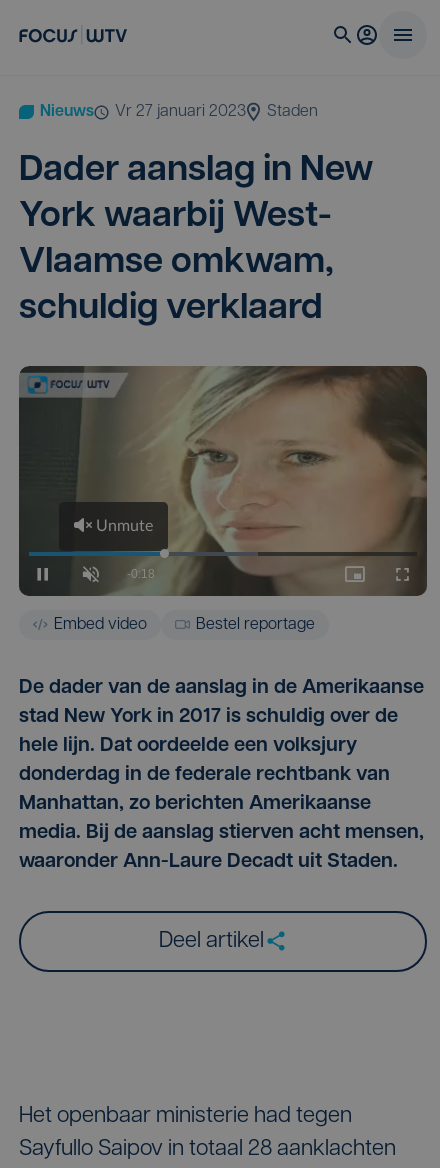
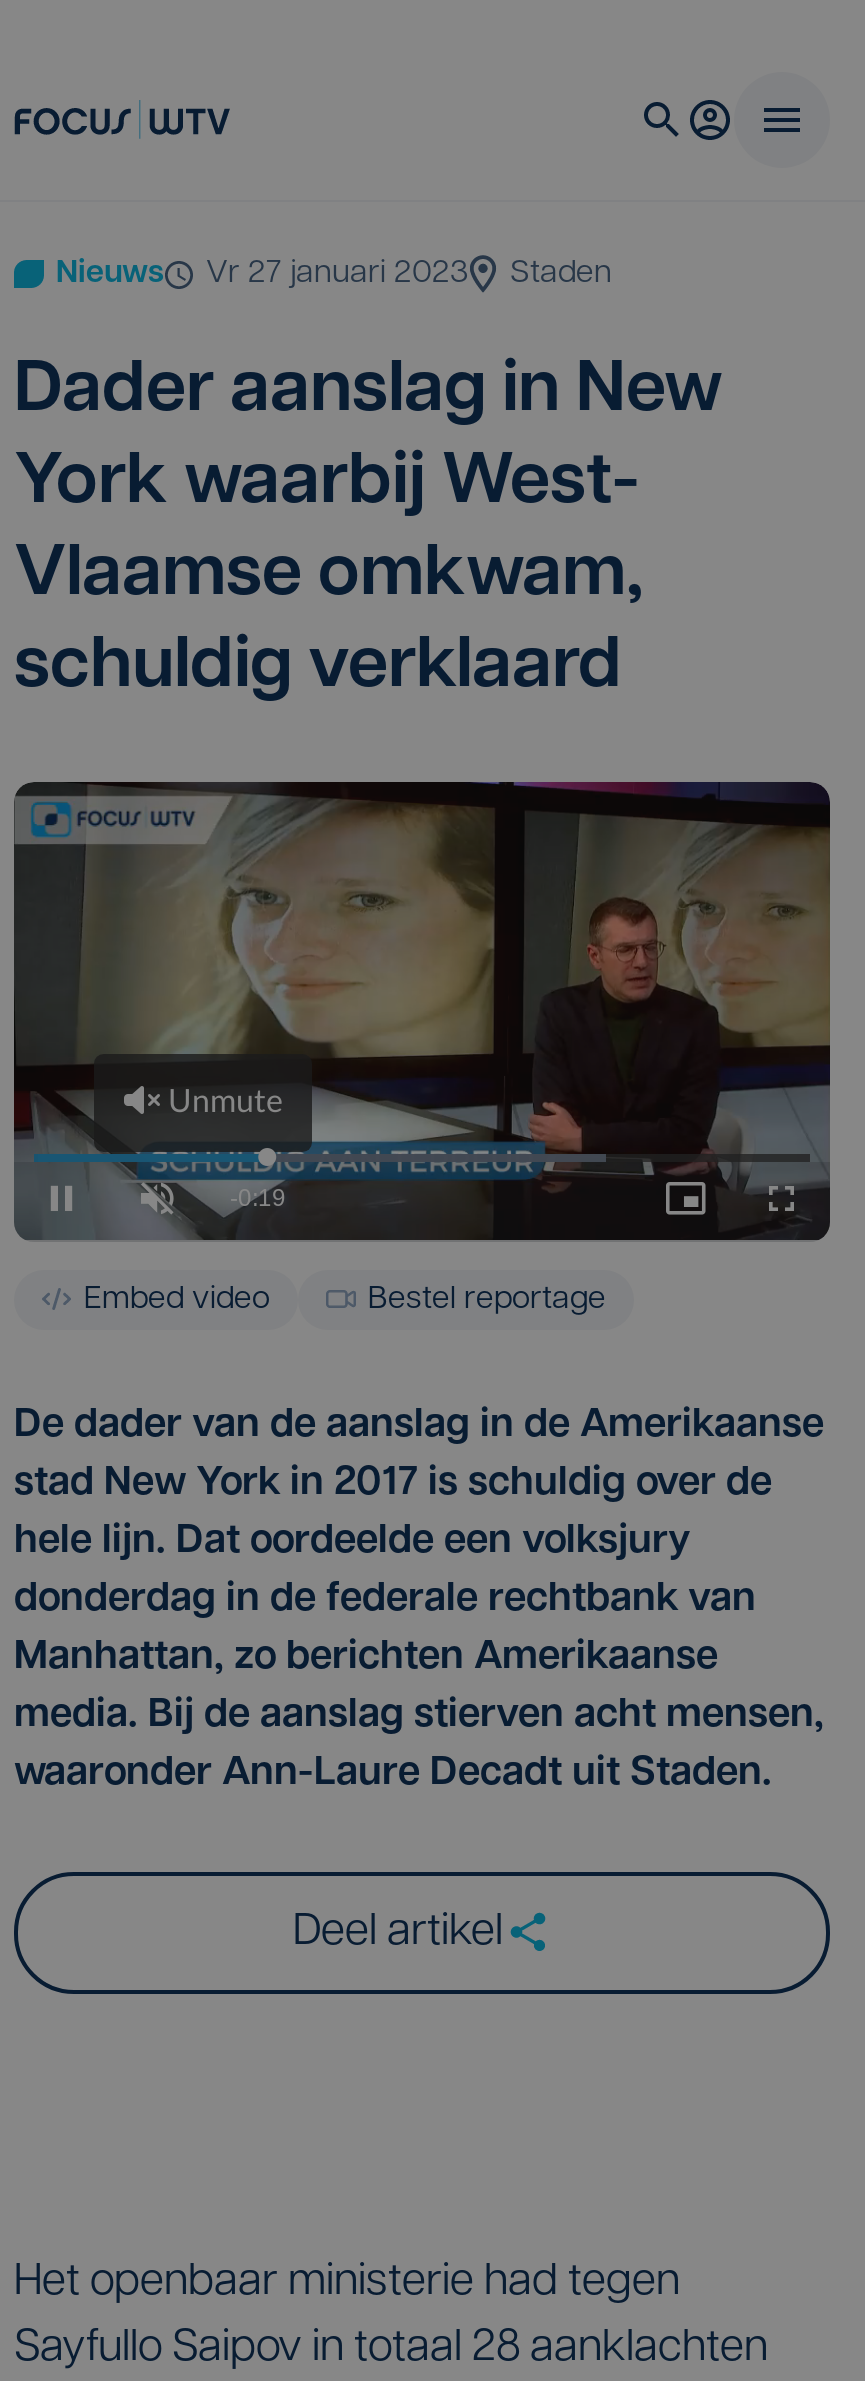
- [image]
+ [image]
